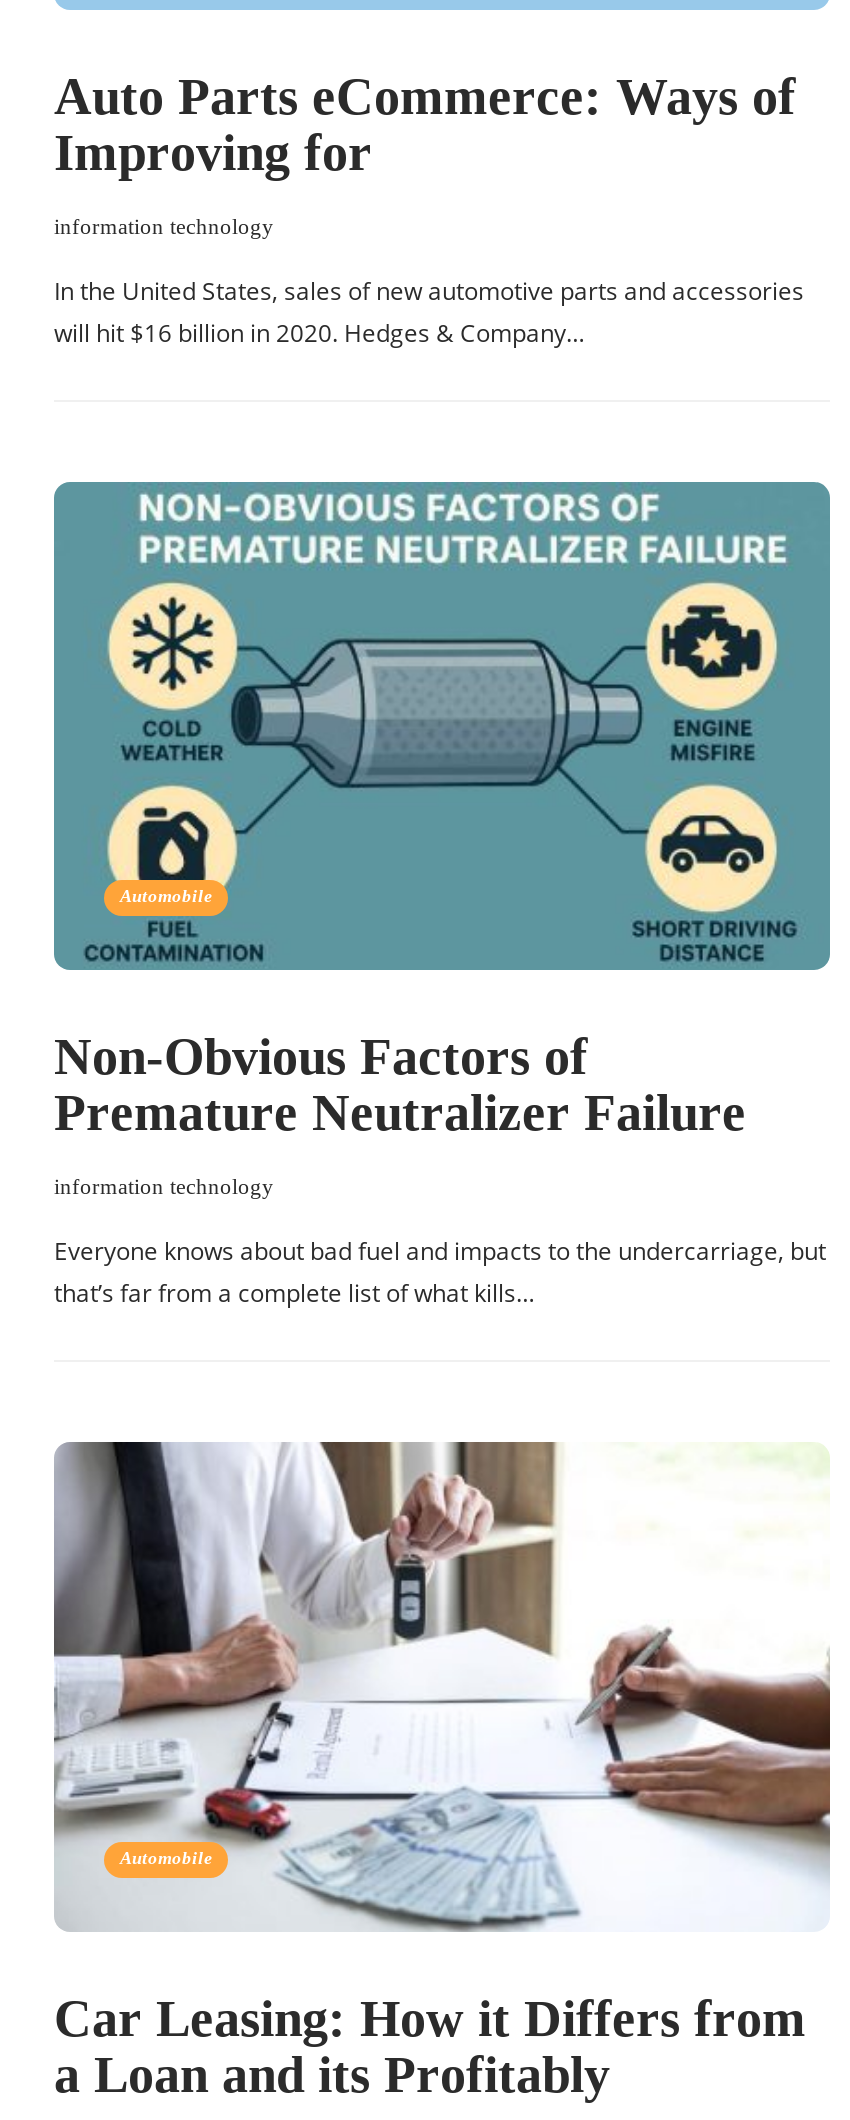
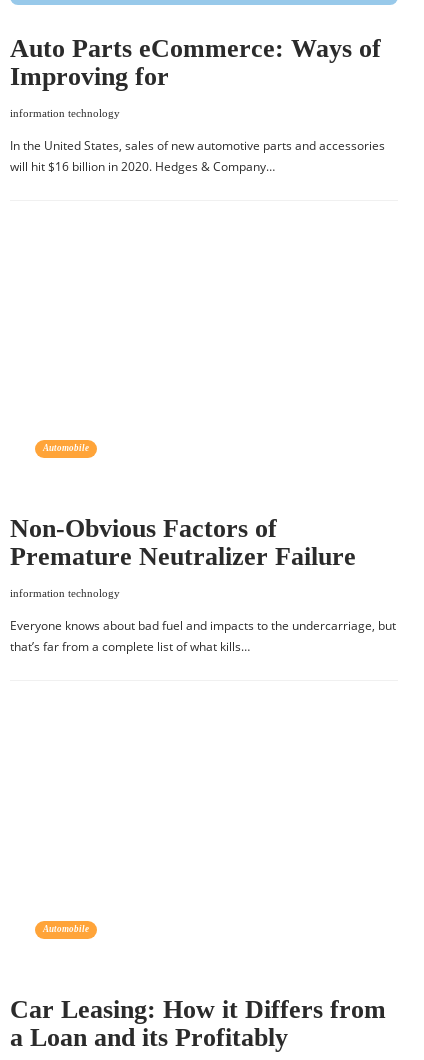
- [image]

- [image]
